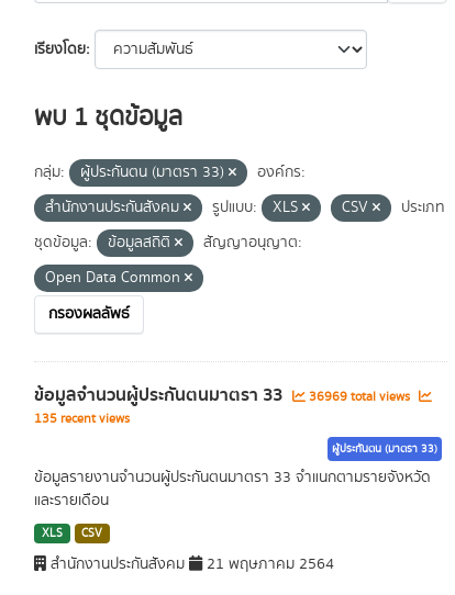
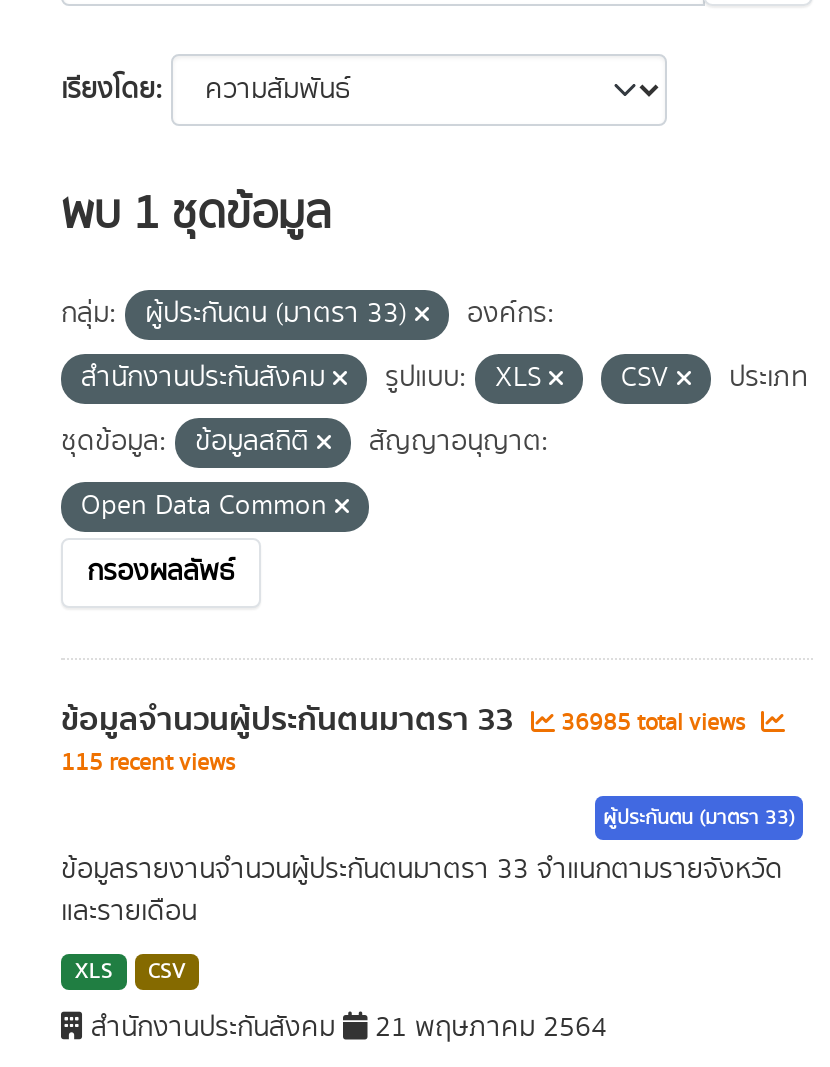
- ข้อมูลจำนวนผู้ประกันตนมาตรา 33 36969 total views
+ ข้อมูลจำนวนผู้ประกันตนมาตรา 33 36985 total views

- 135 recent views
+ 115 recent views
